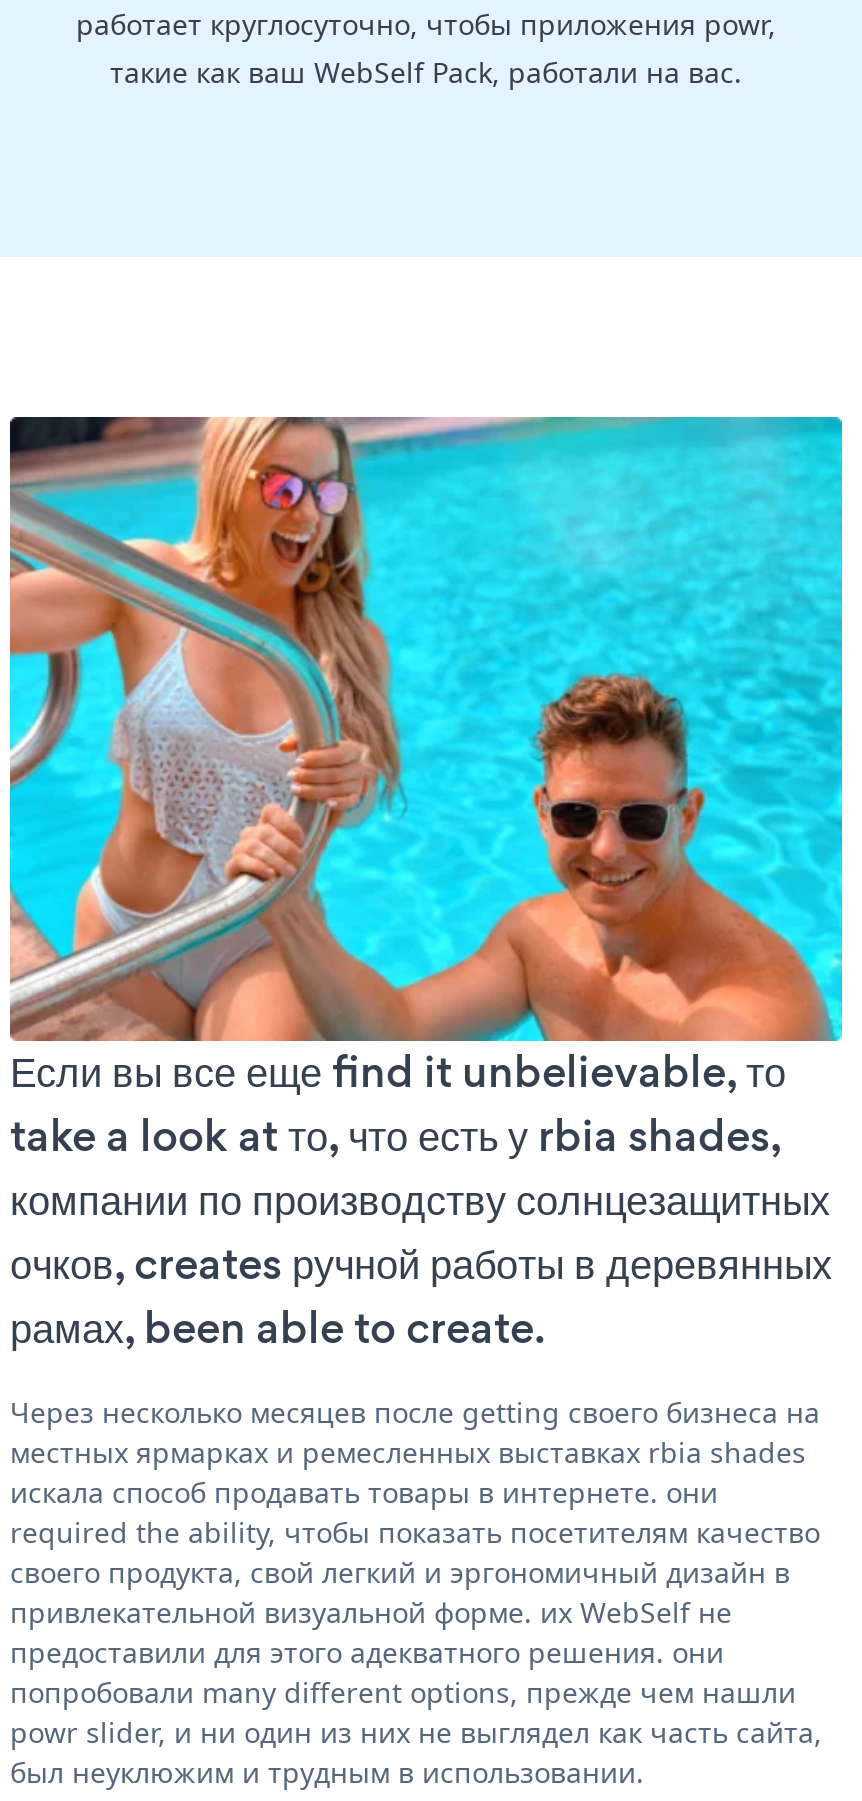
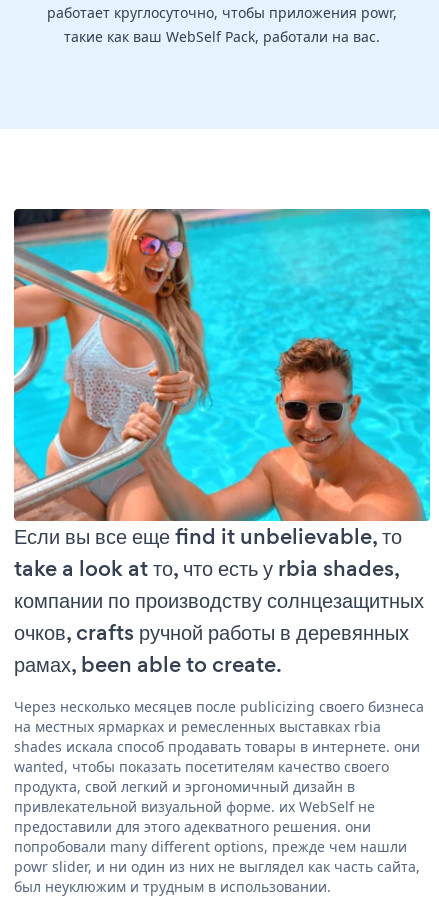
- очков, creates ручной работы в деревянных
+ очков, crafts ручной работы в деревянных

- Через несколько месяцев после getting своего бизнеса на
- местных ярмарках и ремесленных выставках rbia shades
- искала способ продавать товары в интернете. они
- required the ability, чтобы показать посетителям качество
- своего продукта, свой легкий и эргономичный дизайн в
+ Через несколько месяцев после publicizing своего бизнеса
+ на местных ярмарках и ремесленных выставках rbia
+ shades искала способ продавать товары в интернете. они
+ wanted, чтобы показать посетителям качество своего
+ продукта, свой легкий и эргономичный дизайн в
